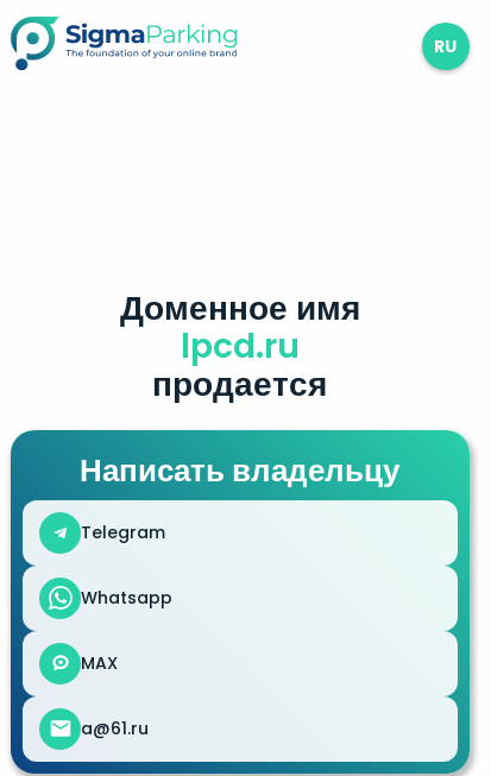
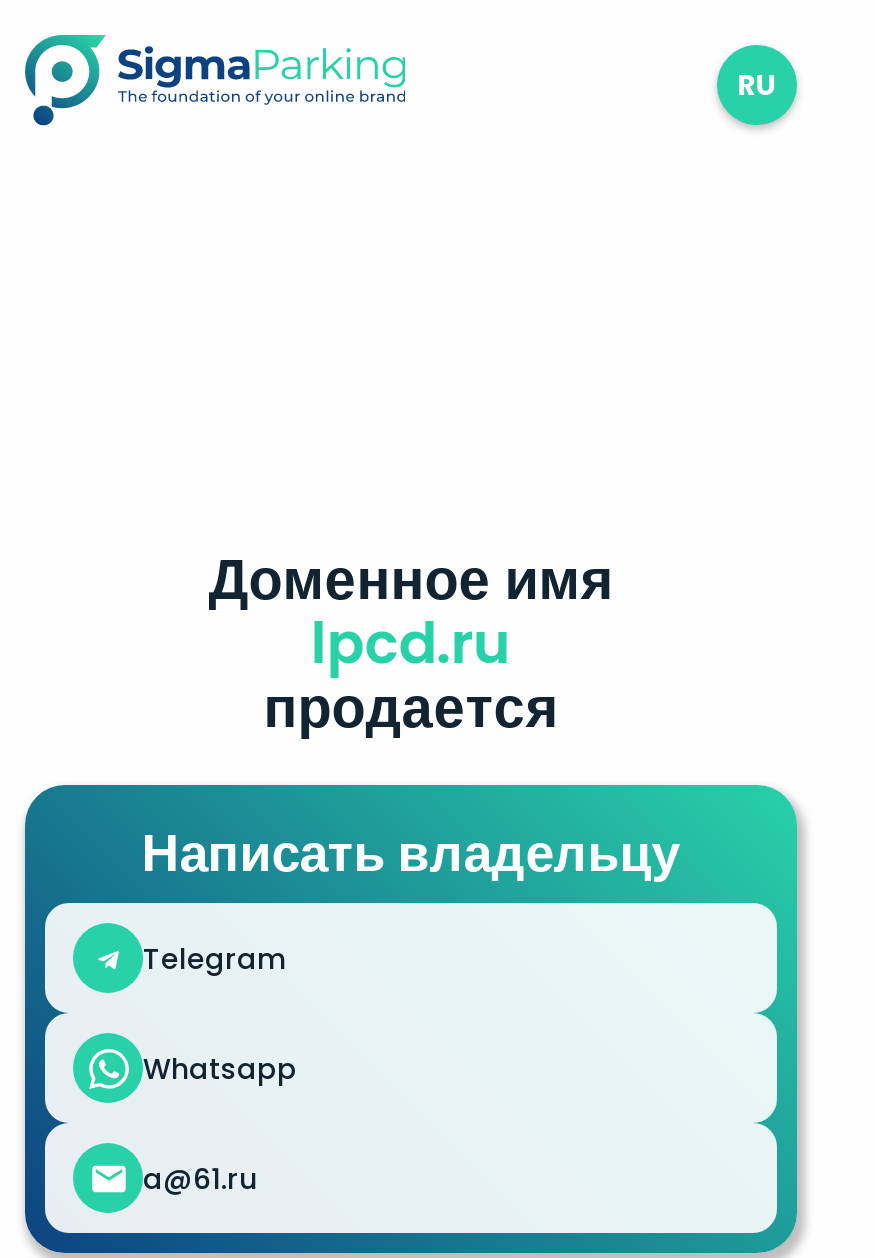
moved down: Доменное имя | lpcd.ru | продается | Написать владельцу | Telegram | Whatsapp

- MAX
